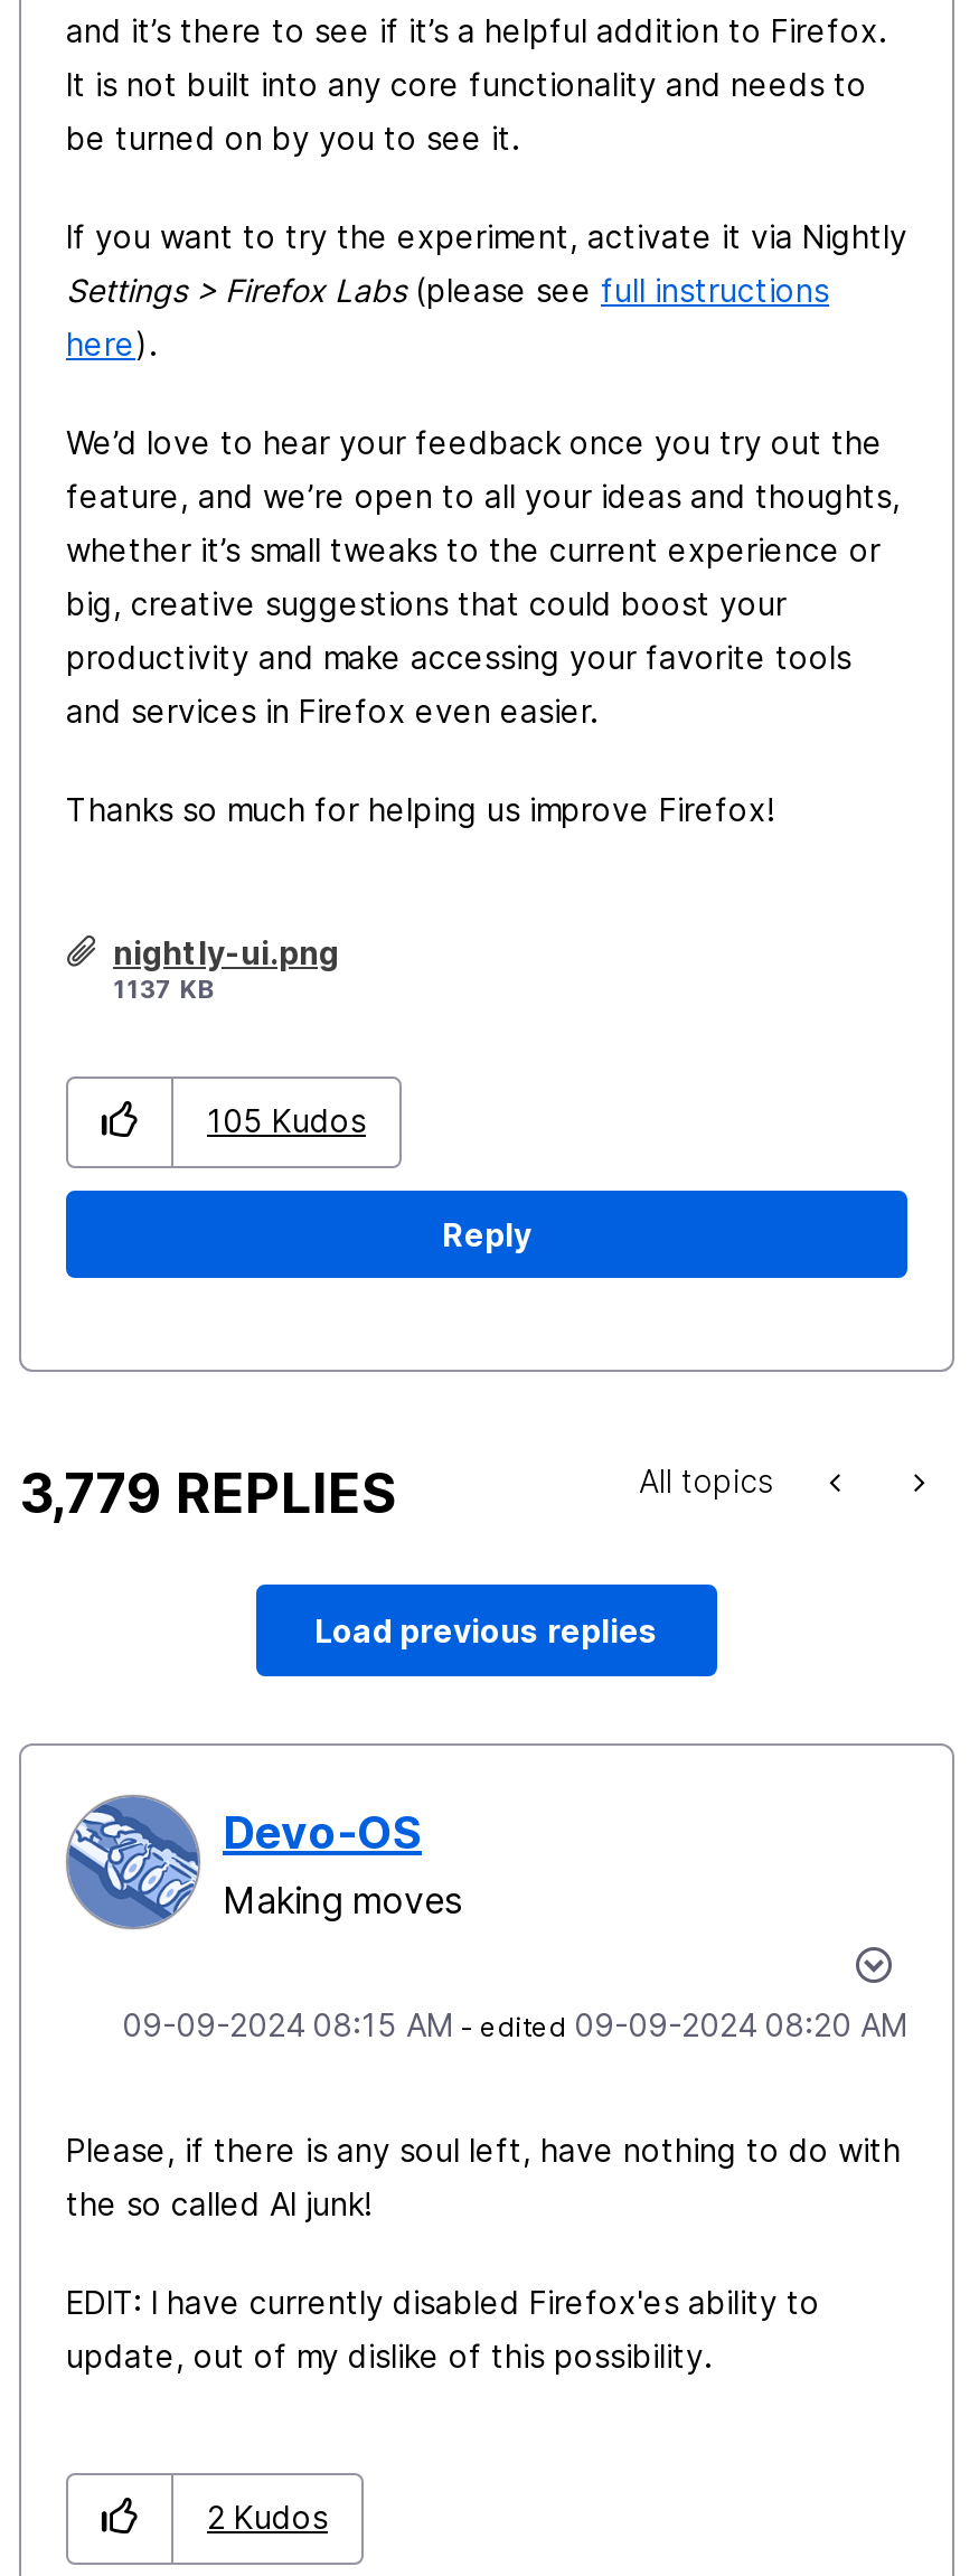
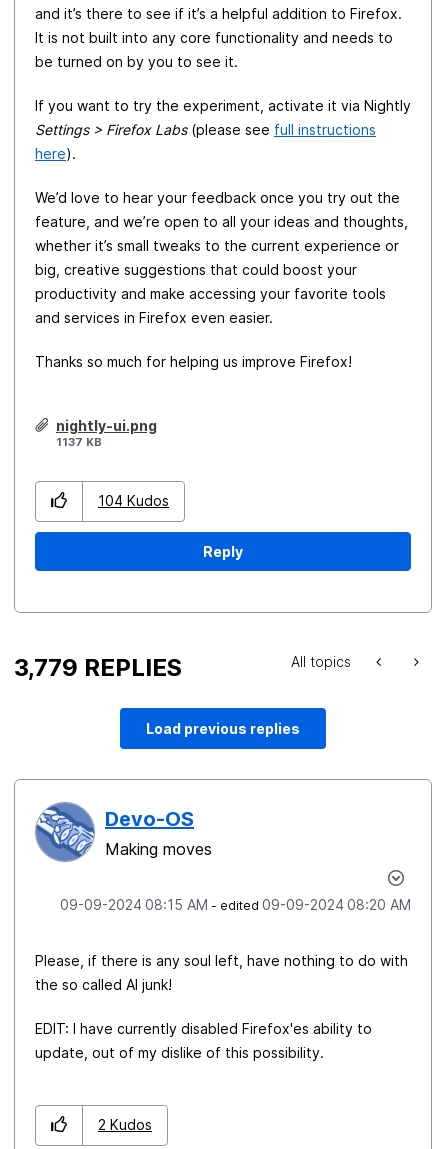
- 105 Kudos
+ 104 Kudos
